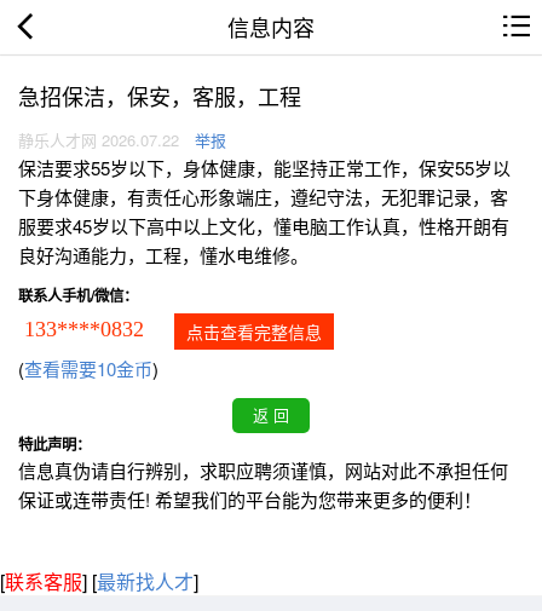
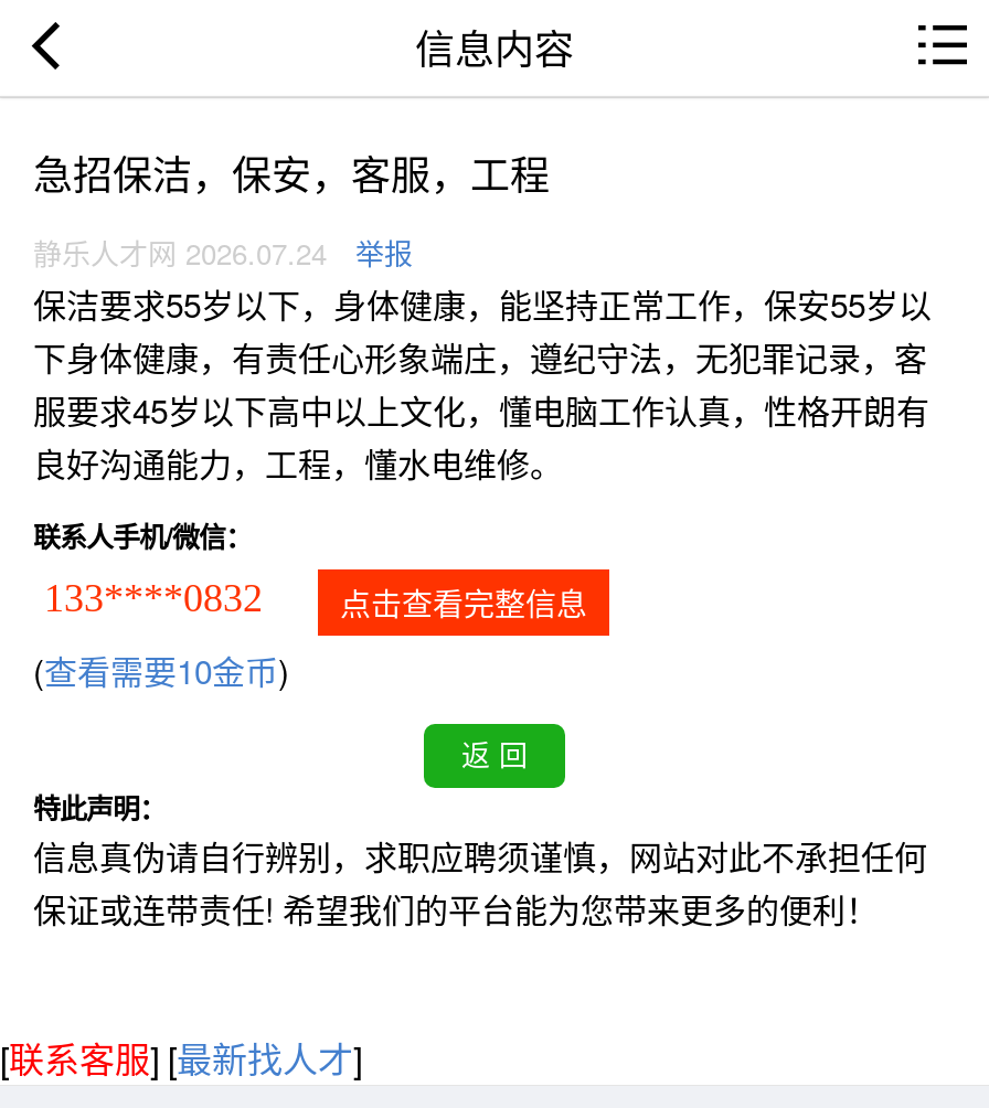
- 静乐人才网 2026.07.22 举报
+ 静乐人才网 2026.07.24 举报
